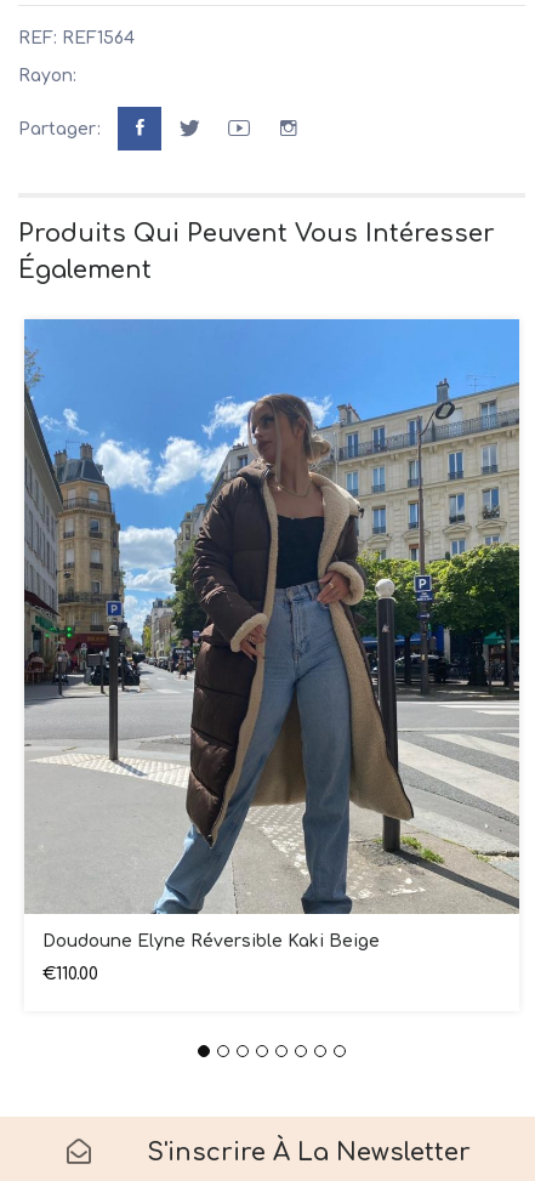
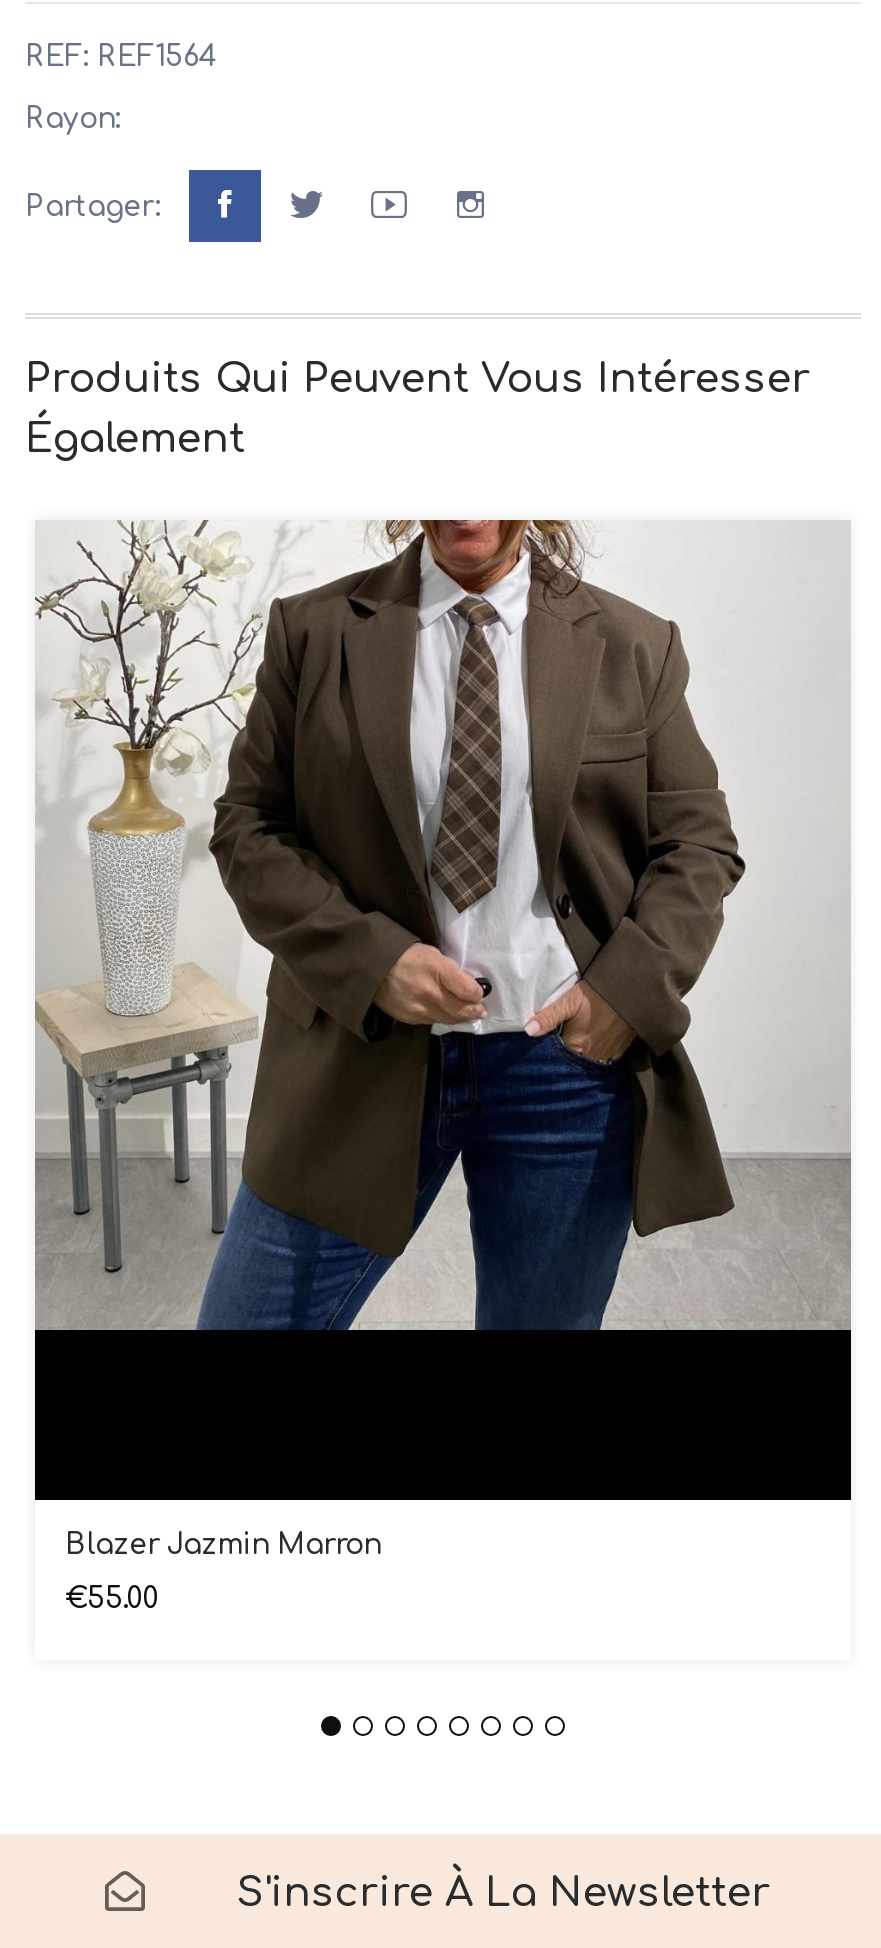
- [image]
- Doudoune Elyne Réversible Kaki Beige
+ [image]
+ Blazer Jazmin Marron

- €110.00
+ €55.00
